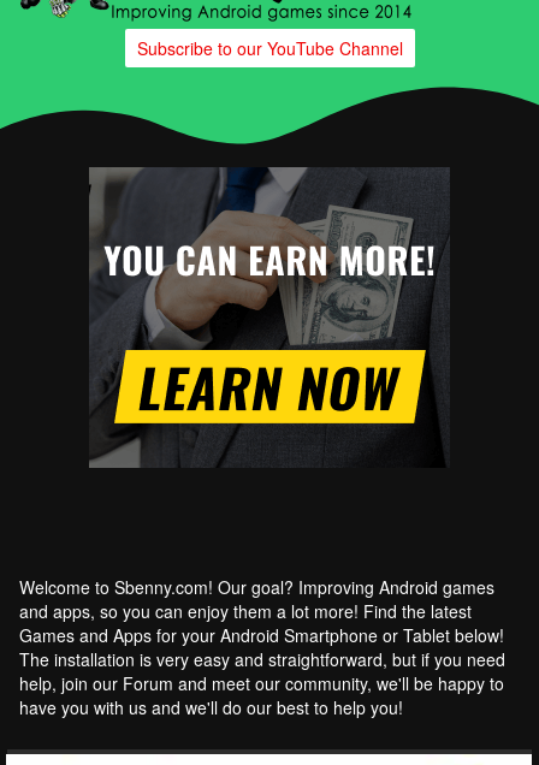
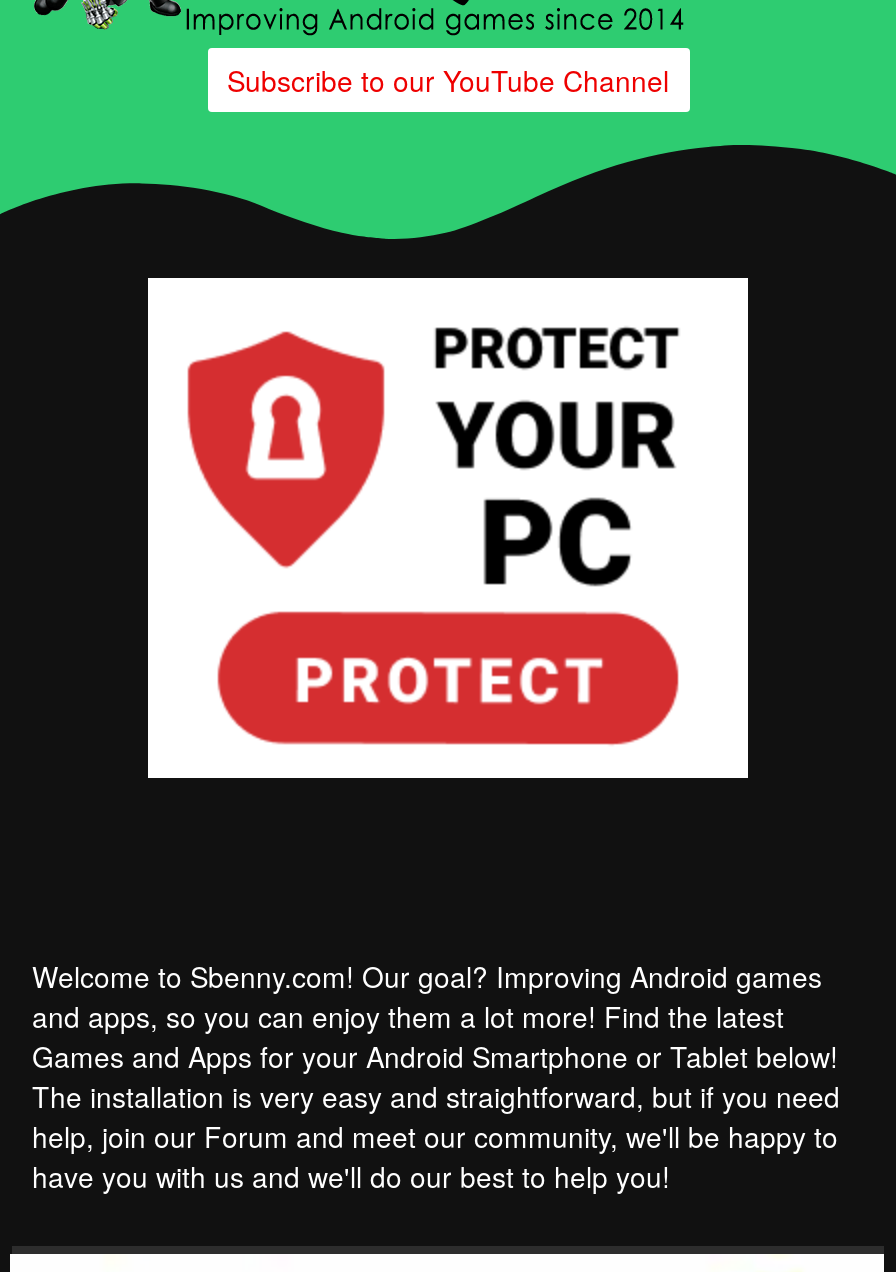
- [image]
+ [image]
